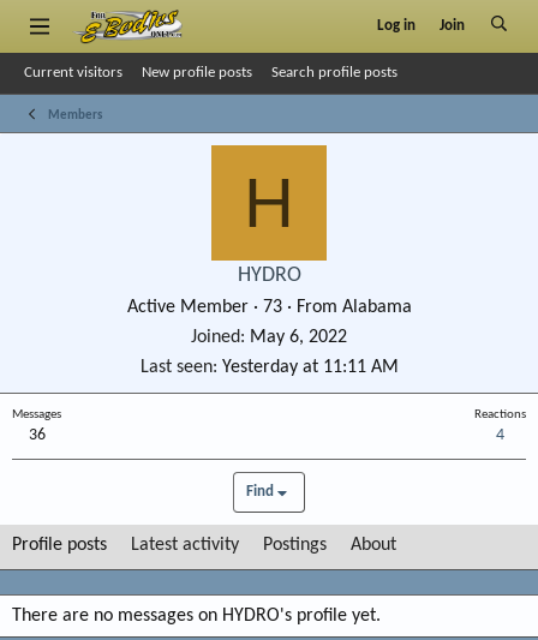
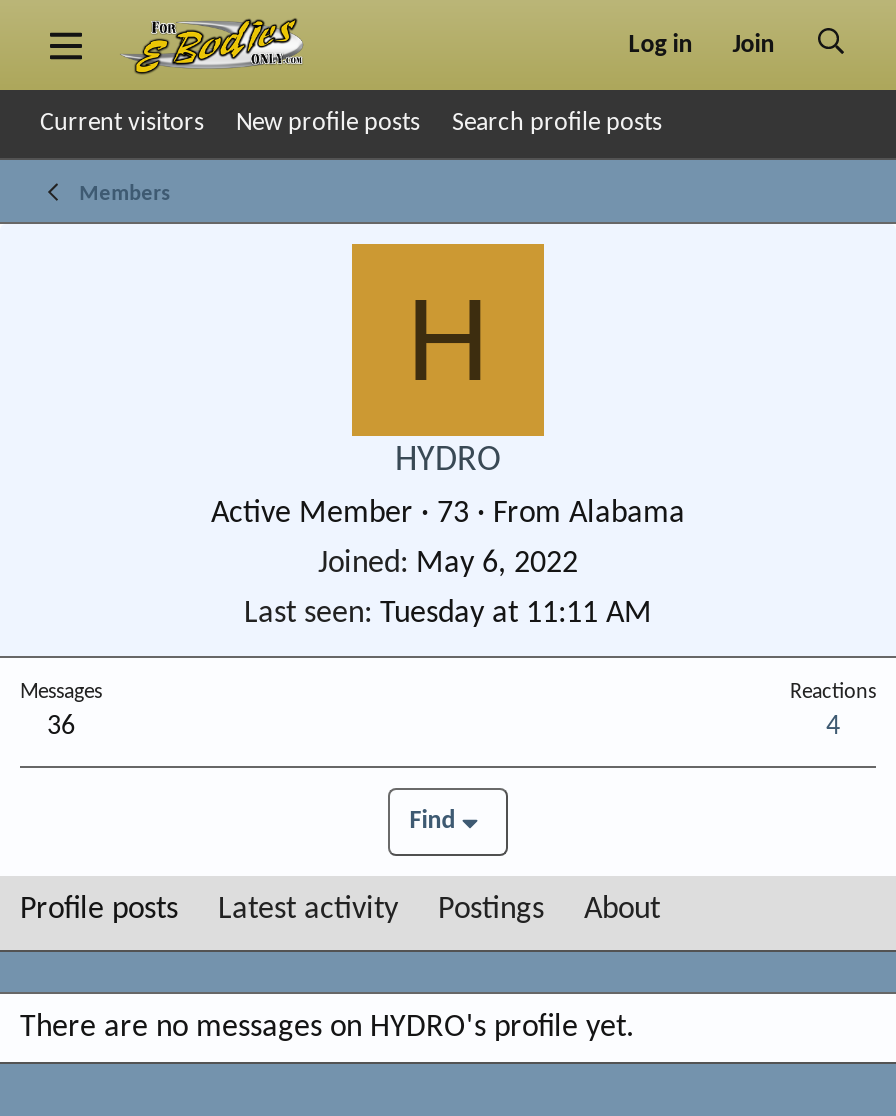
- Last seen Yesterday at 11:11 AM
+ Last seen Tuesday at 11:11 AM
